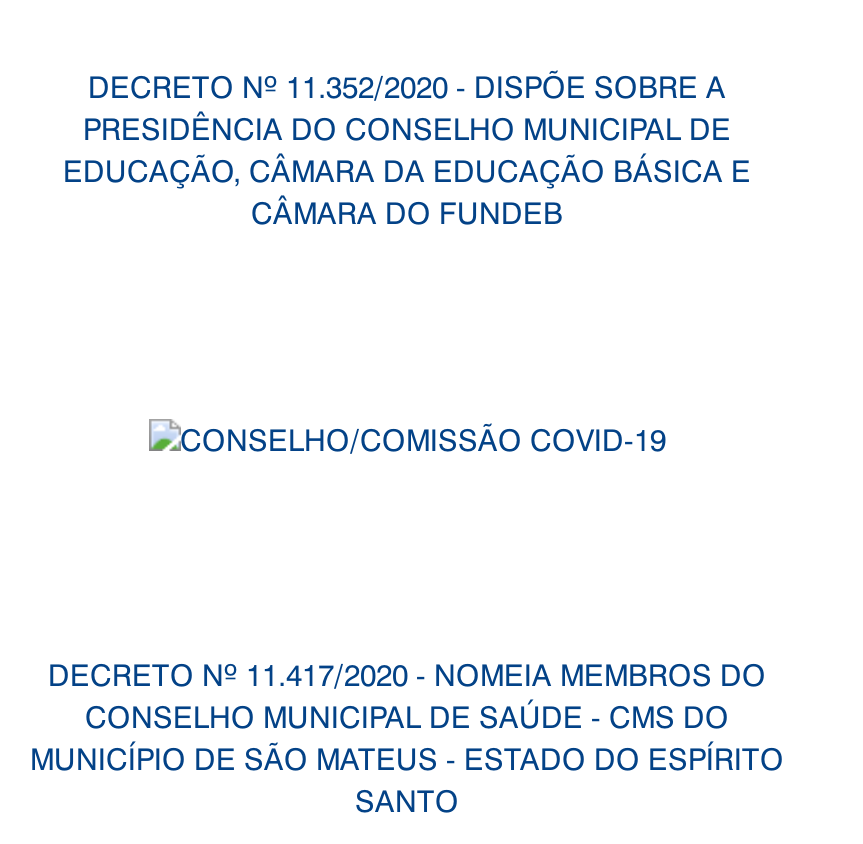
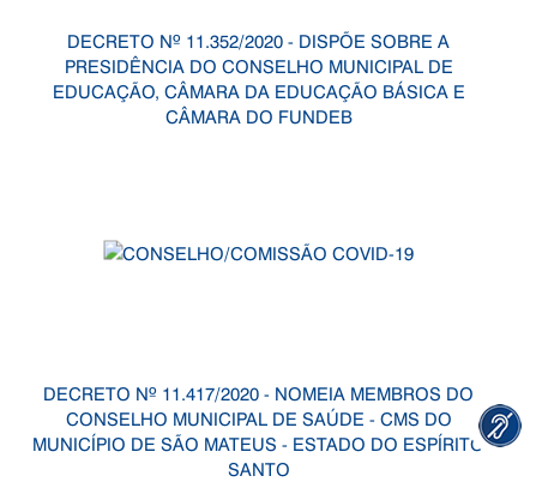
+ [image]
